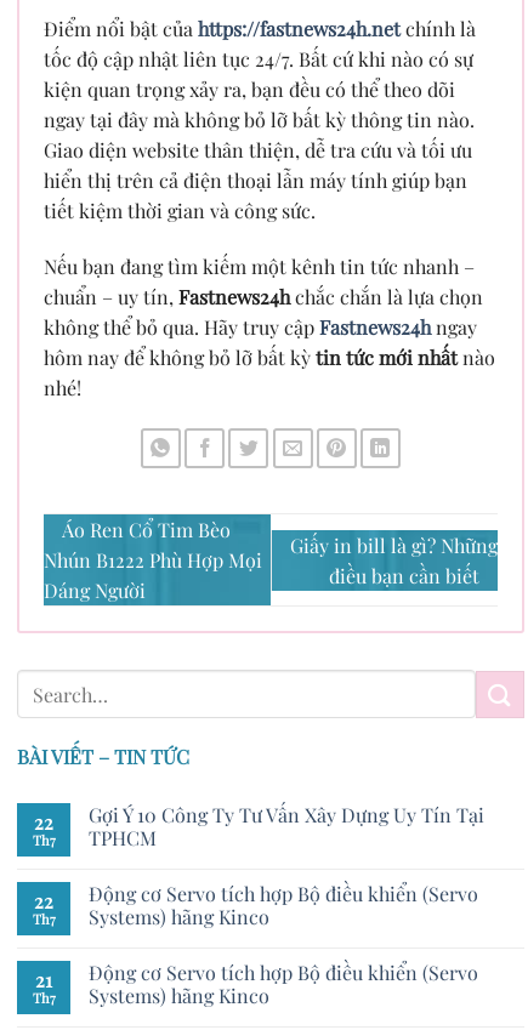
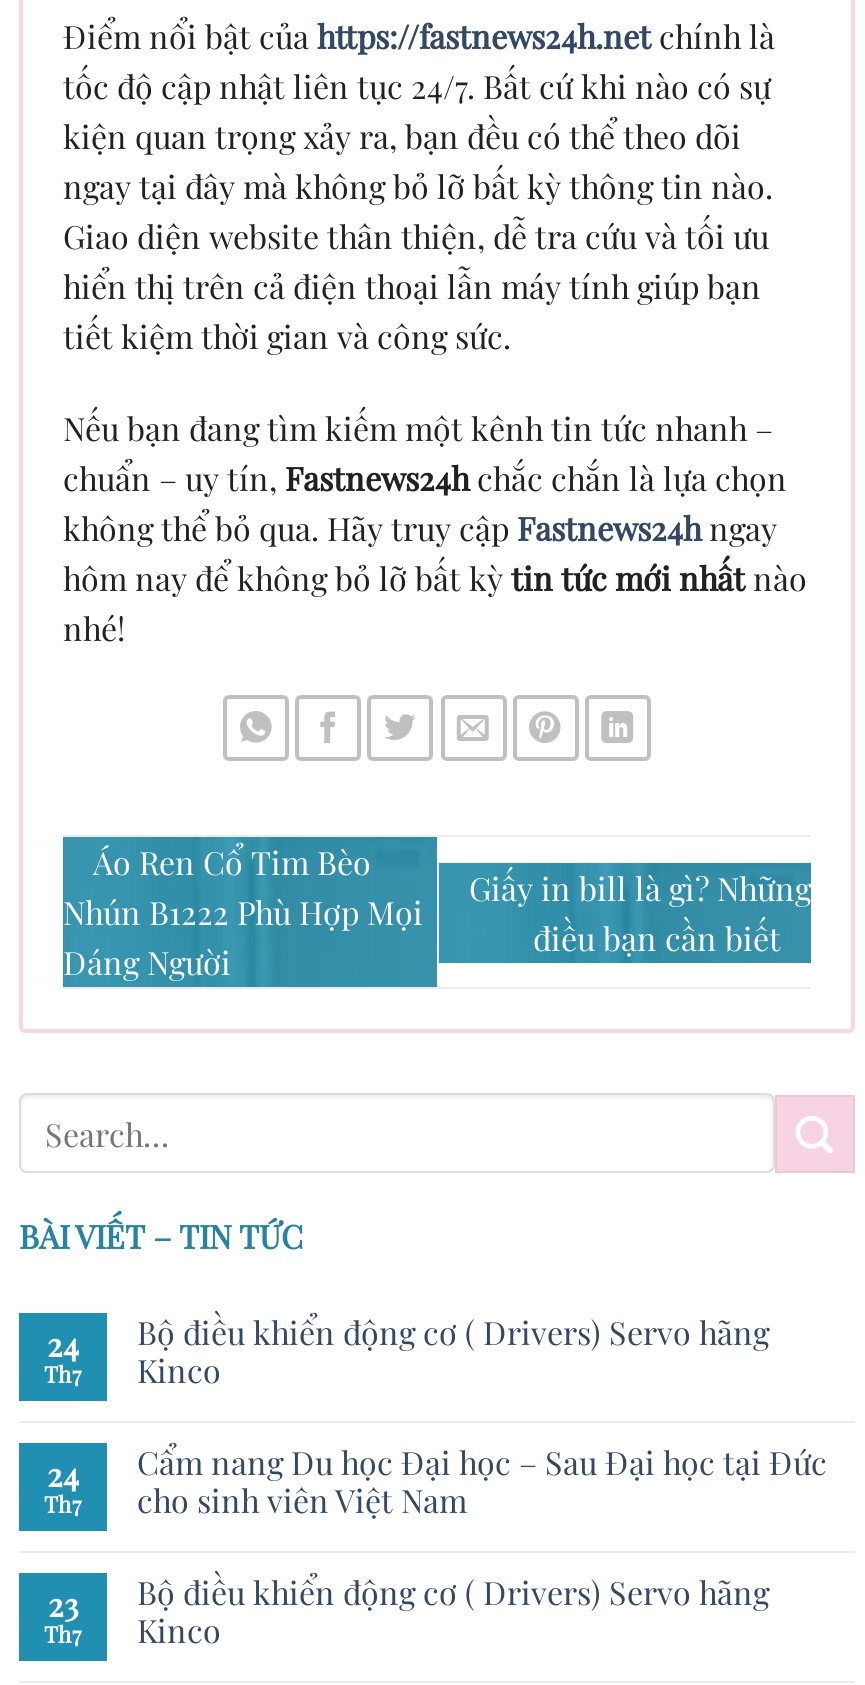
- Gợi Ý 10 Công Ty Tư Vấn Xây Dựng Uy Tín Tại
- TPHCM
+ Bộ điều khiển động cơ ( Drivers) Servo hãng
+ Kinco

- 22
+ 24

- Động cơ Servo tích hợp Bộ điều khiển (Servo
- Systems) hãng Kinco
+ Cẩm nang Du học Đại học – Sau Đại học tại Đức
+ cho sinh viên Việt Nam

- 22
+ 24

- Động cơ Servo tích hợp Bộ điều khiển (Servo
- Systems) hãng Kinco
+ Bộ điều khiển động cơ ( Drivers) Servo hãng
+ Kinco

- 21
+ 23
